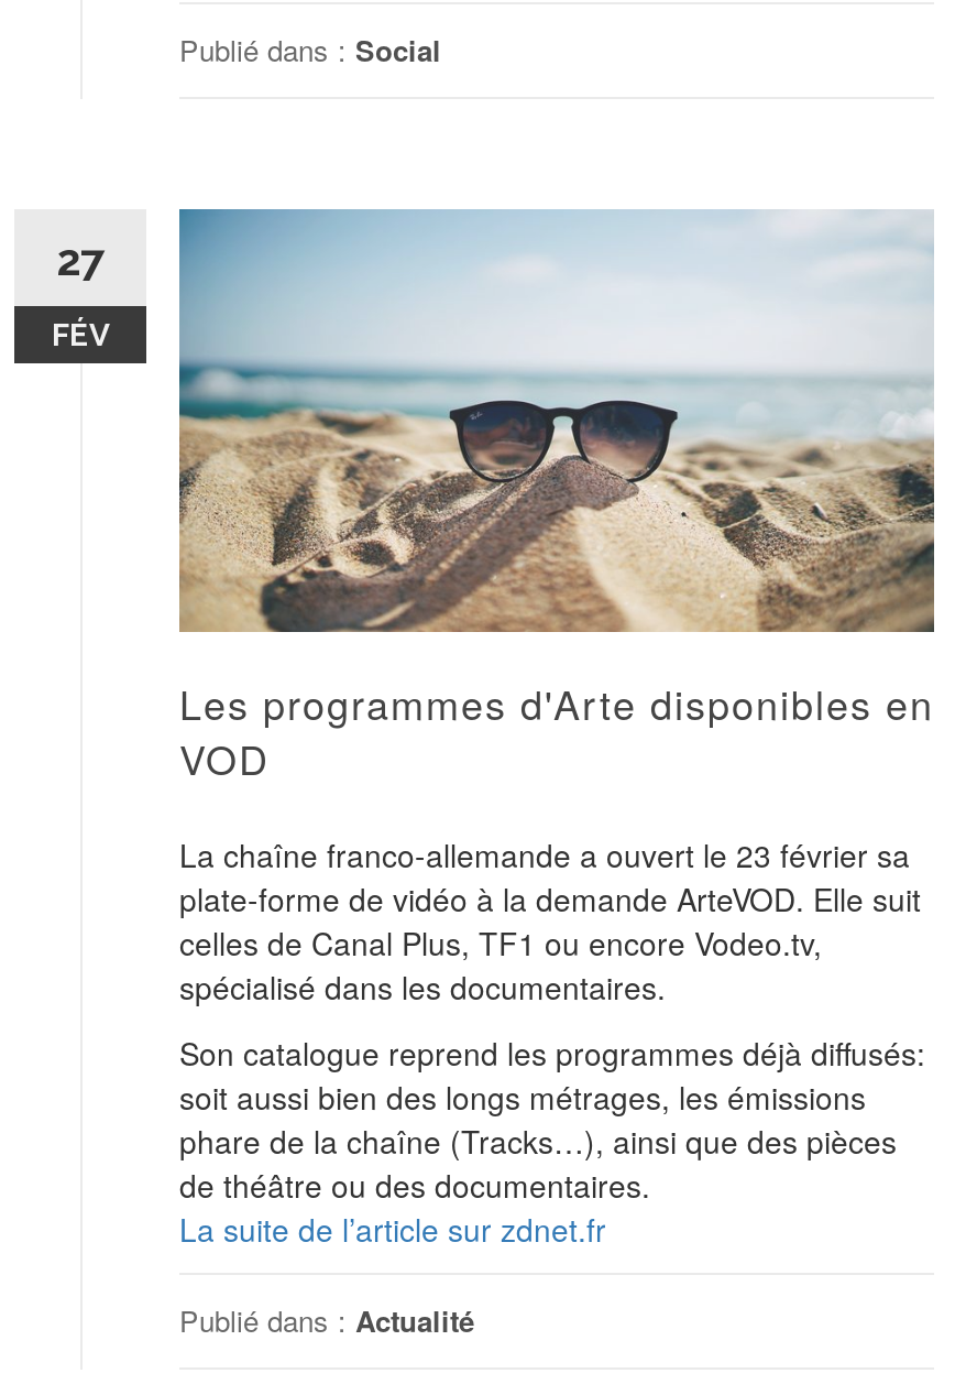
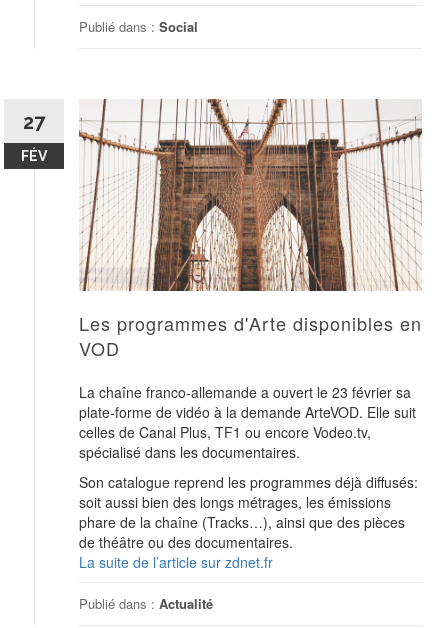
- [image]
+ [image]
